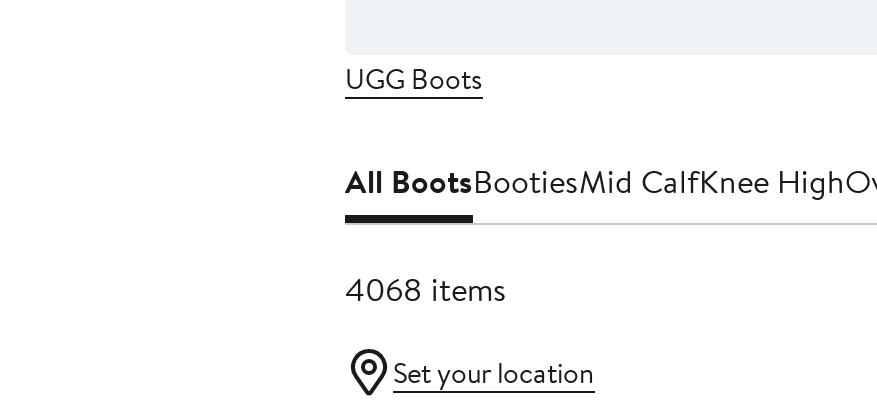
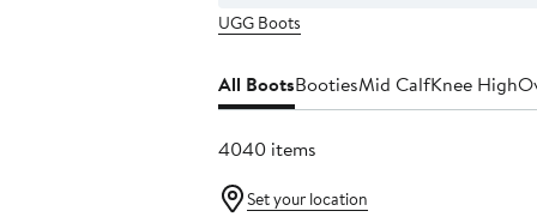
- 4068 items
+ 4040 items
